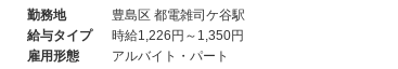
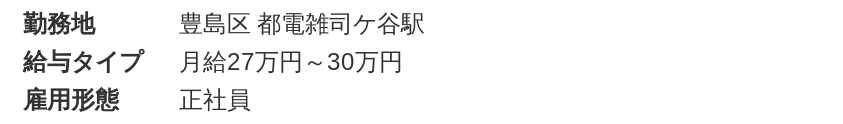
- 時給1,226円～1,350円
+ 月給27万円～30万円

- アルバイト・パート
+ 正社員
